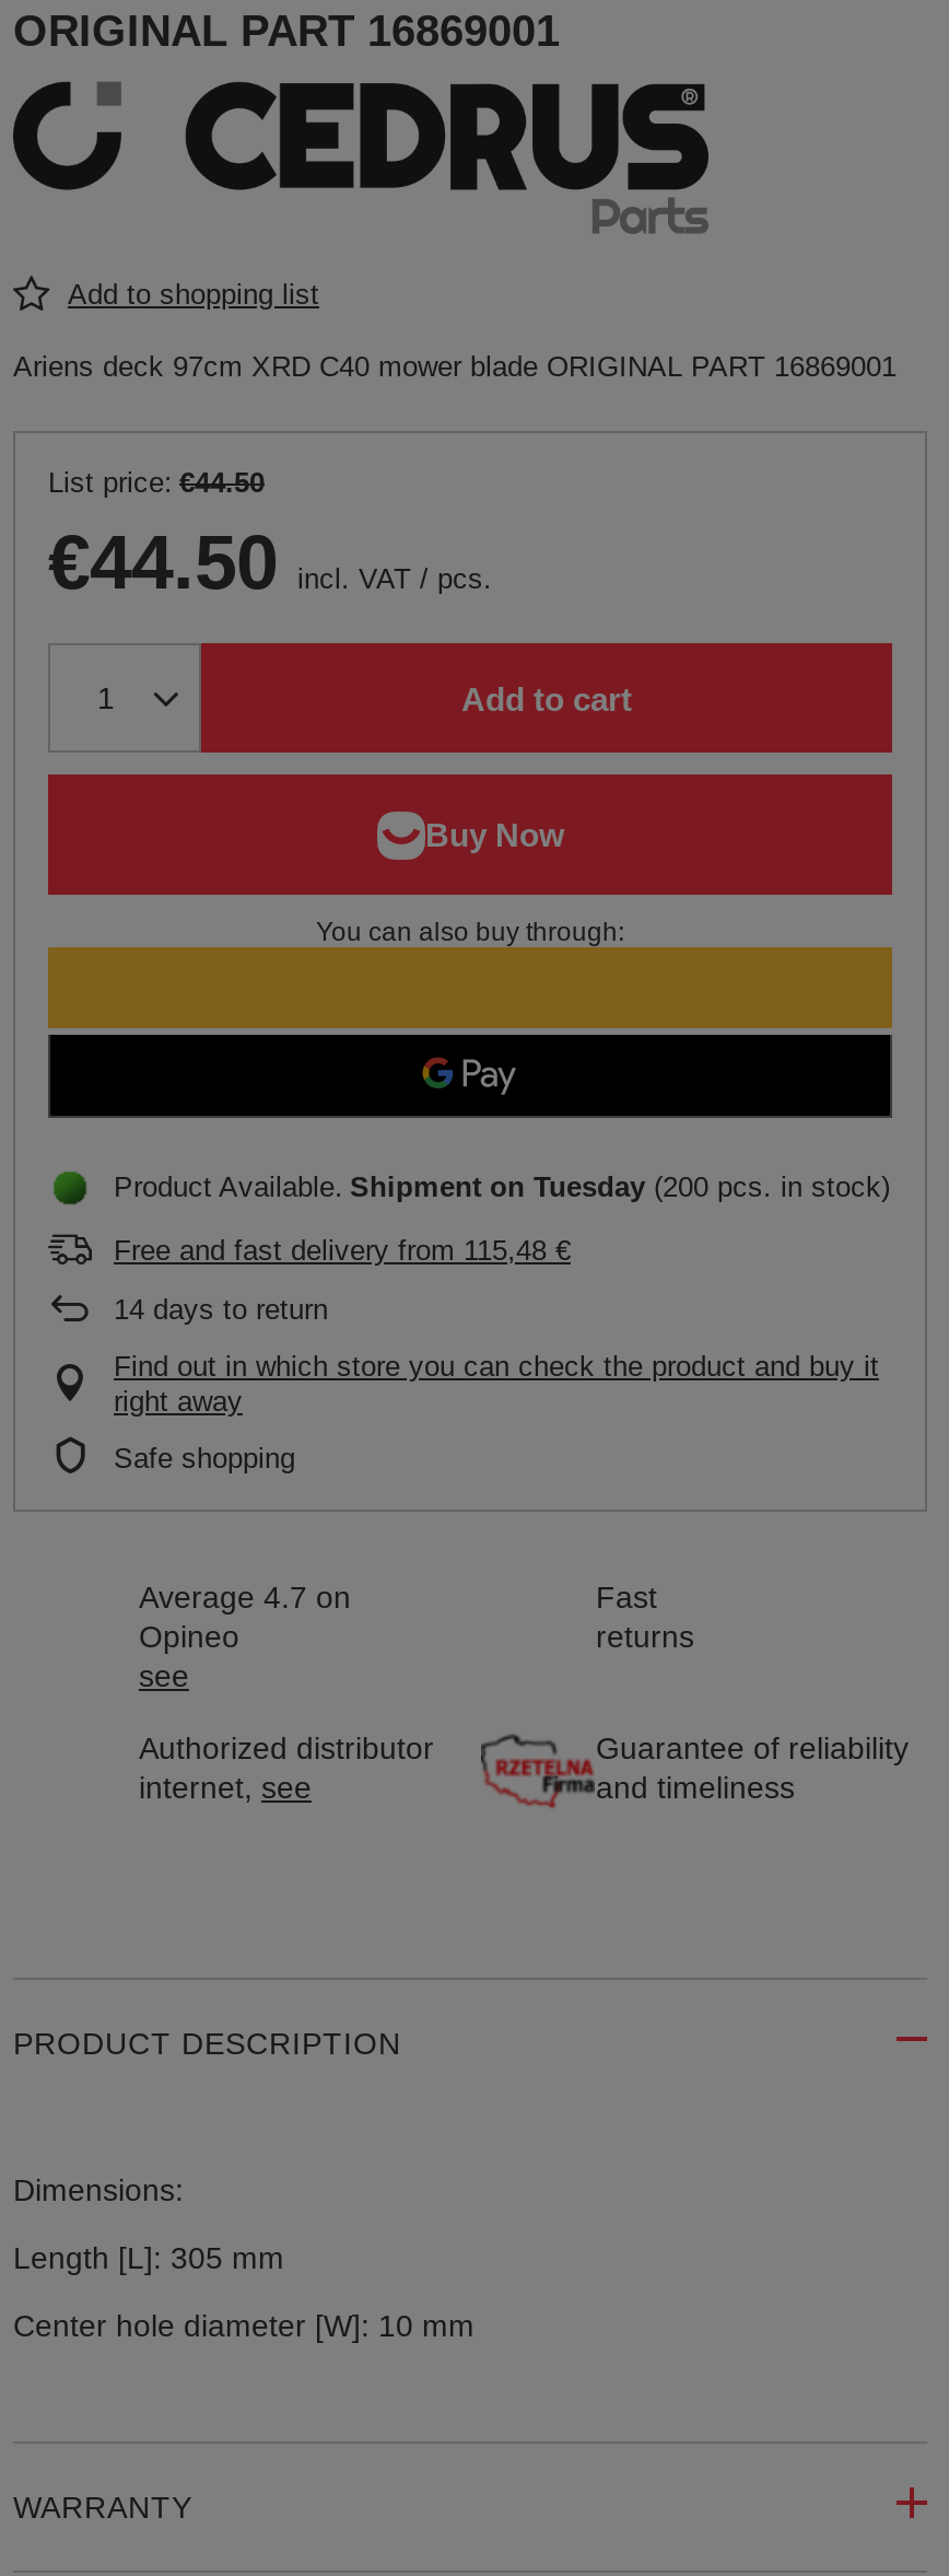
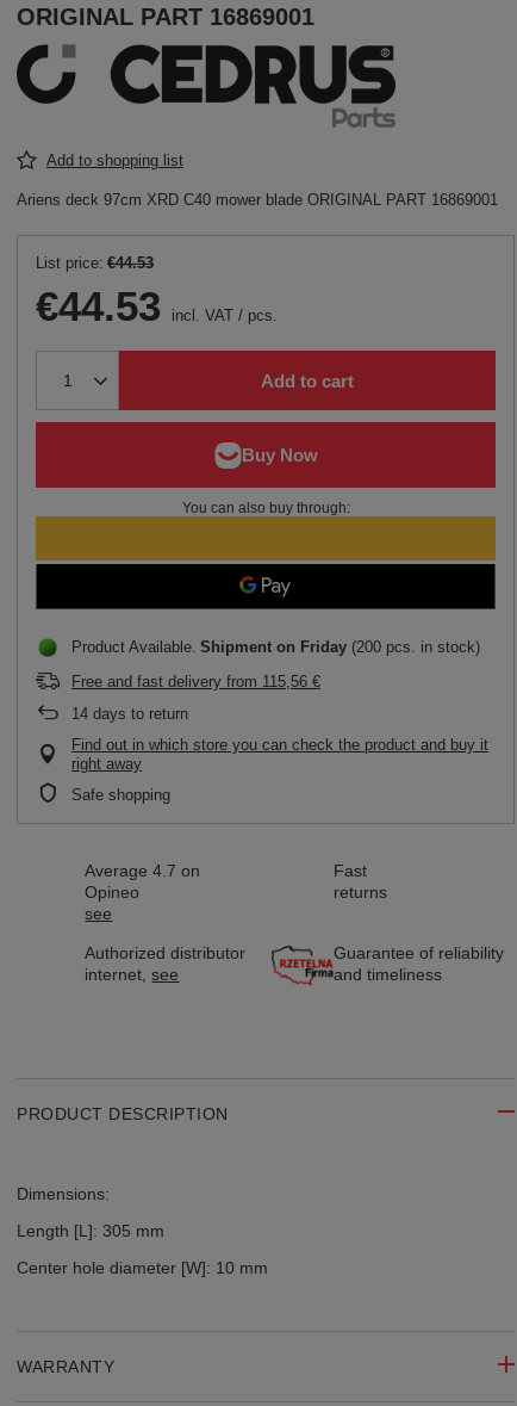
- List price: €44.50
+ List price: €44.53

- €44.50 incl. VAT/pcs.
+ €44.53 incl. VAT/pcs.

- Product Available Shipment on Tuesday (200 pcs. in stock)
+ Product Available Shipment on Friday (200 pcs. in stock)

- Free and fast delivery from 115,48 €
+ Free and fast delivery from 115,56 €
